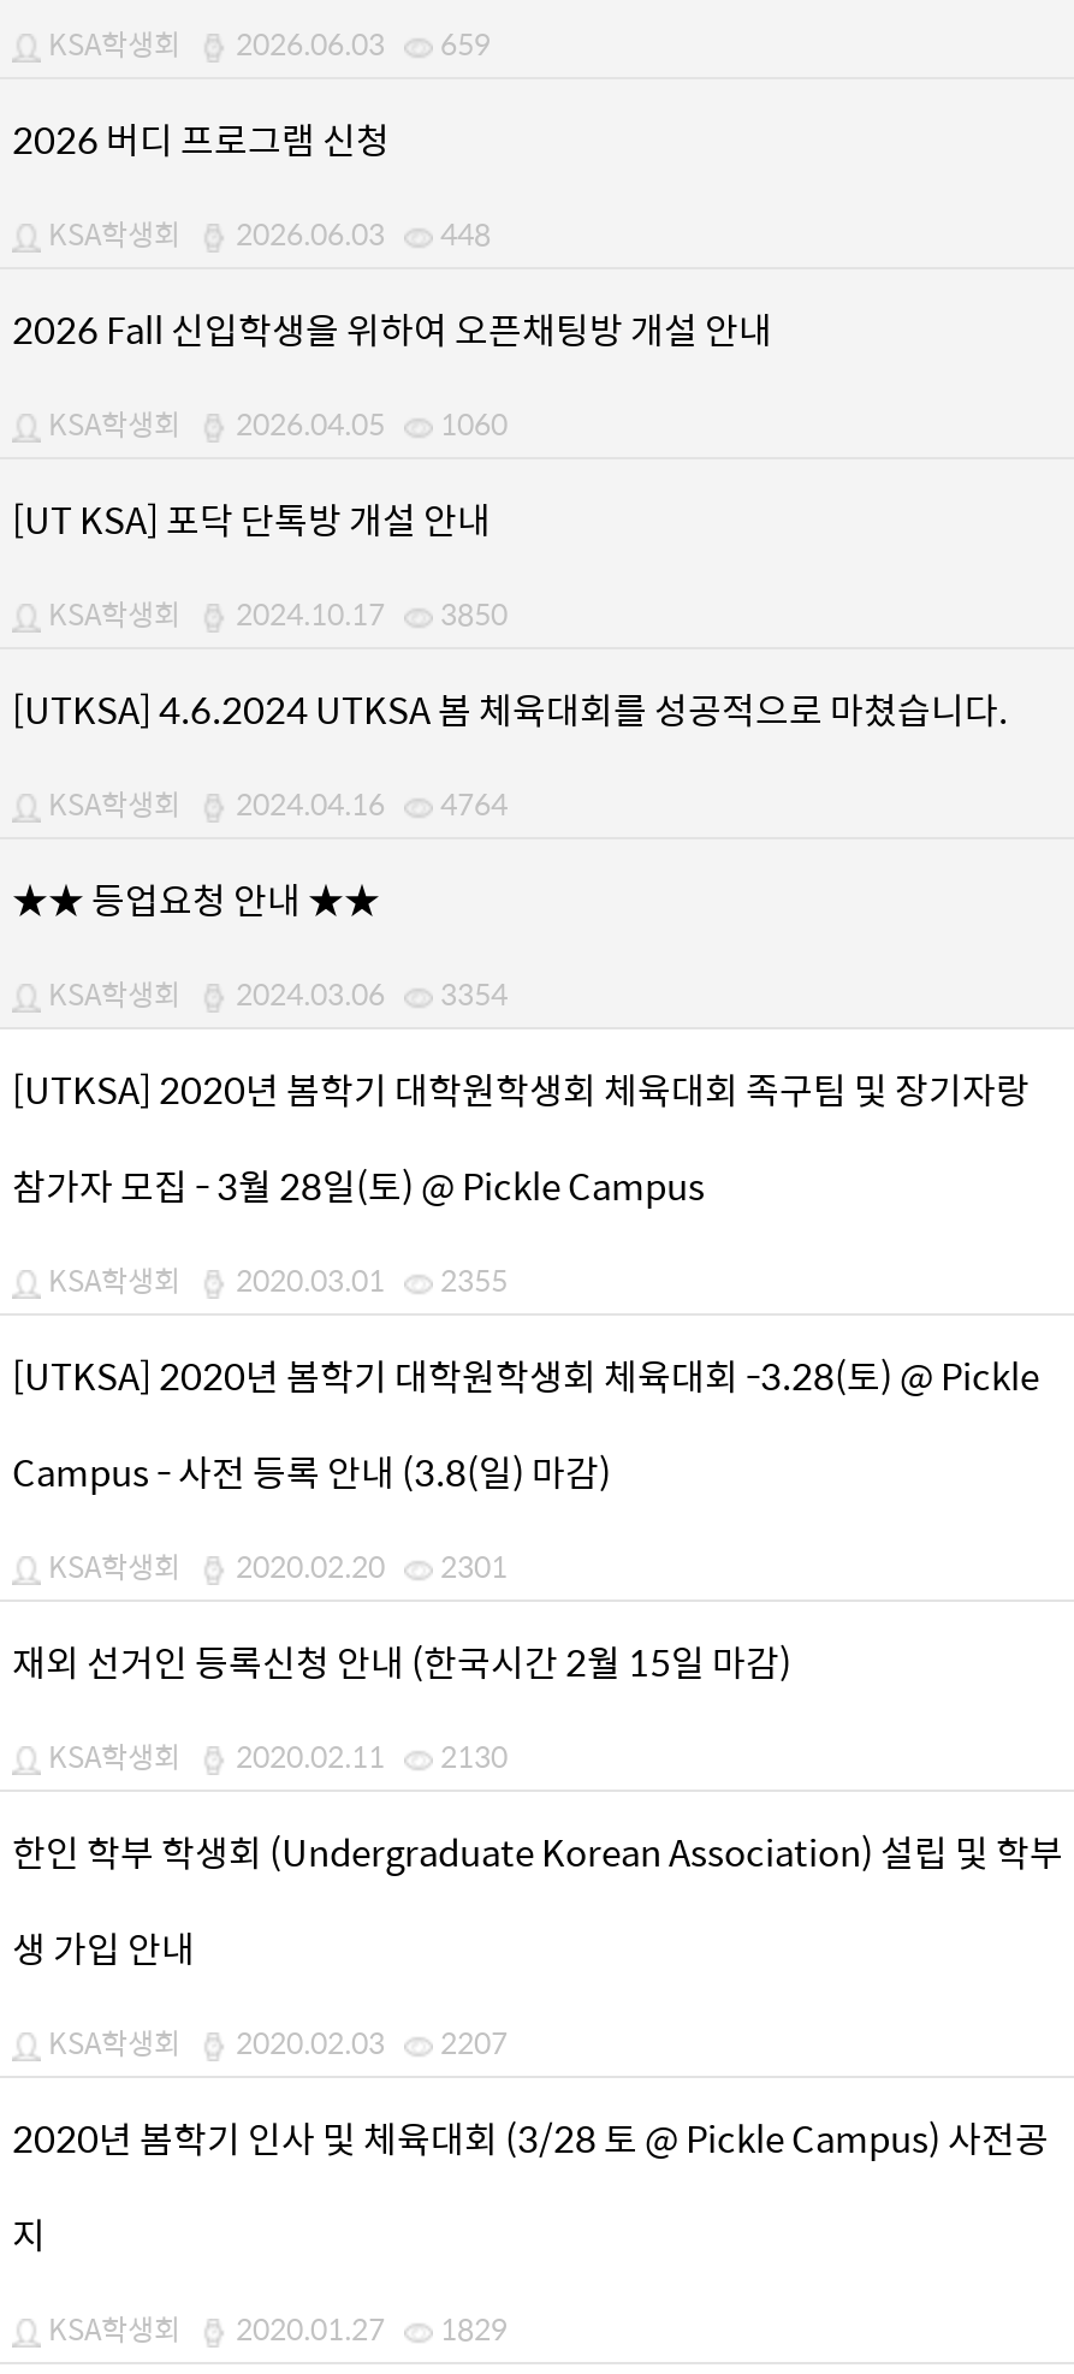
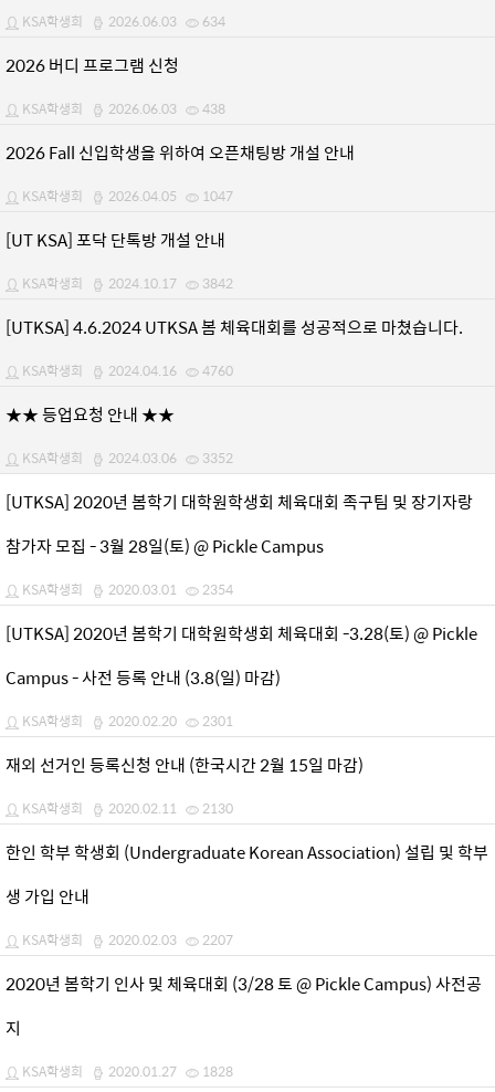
- KSA학생회 2026.06.03 659
+ KSA학생회 2026.06.03 634

- KSA학생회 2026.06.03 448
+ KSA학생회 2026.06.03 438

- KSA학생회 2026.04.05 1060
+ KSA학생회 2026.04.05 1047

- KSA학생회 2024.10.17 3850
+ KSA학생회 2024.10.17 3842

- KSA학생회 2024.04.16 4764
+ KSA학생회 2024.04.16 4760

- KSA학생회 2024.03.06 3354
+ KSA학생회 2024.03.06 3352

- KSA학생회 2020.03.01 2355
+ KSA학생회 2020.03.01 2354

- KSA학생회 2020.01.27 1829
+ KSA학생회 2020.01.27 1828
